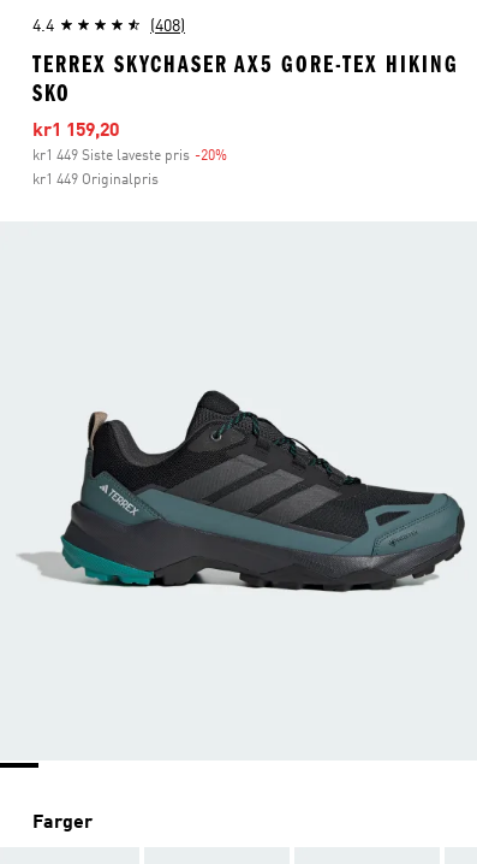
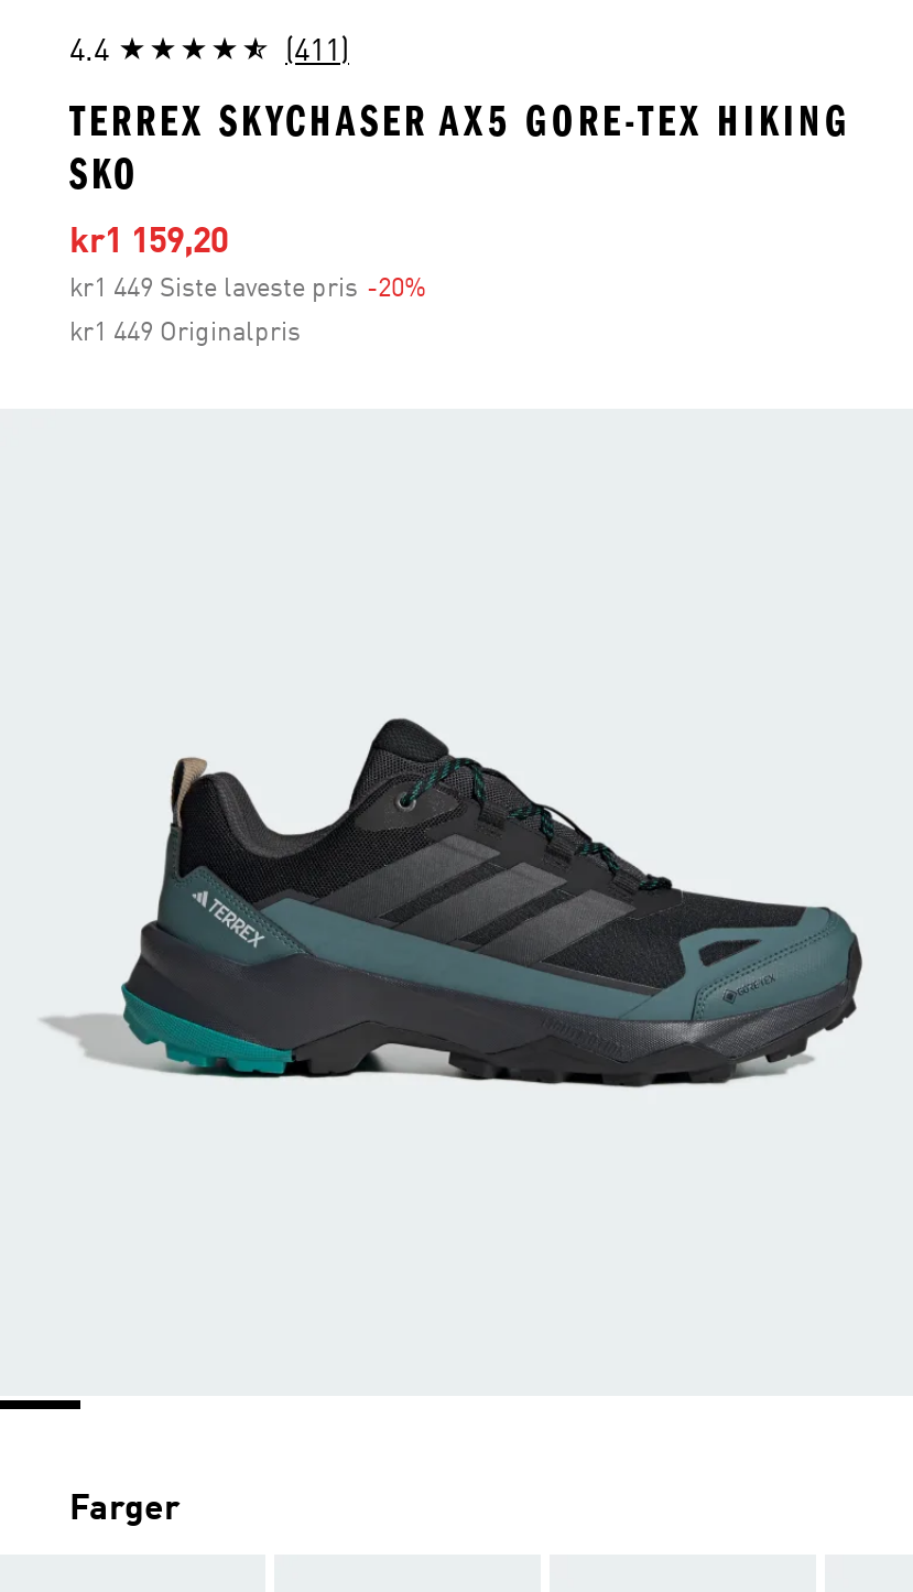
- (408)
+ (411)
